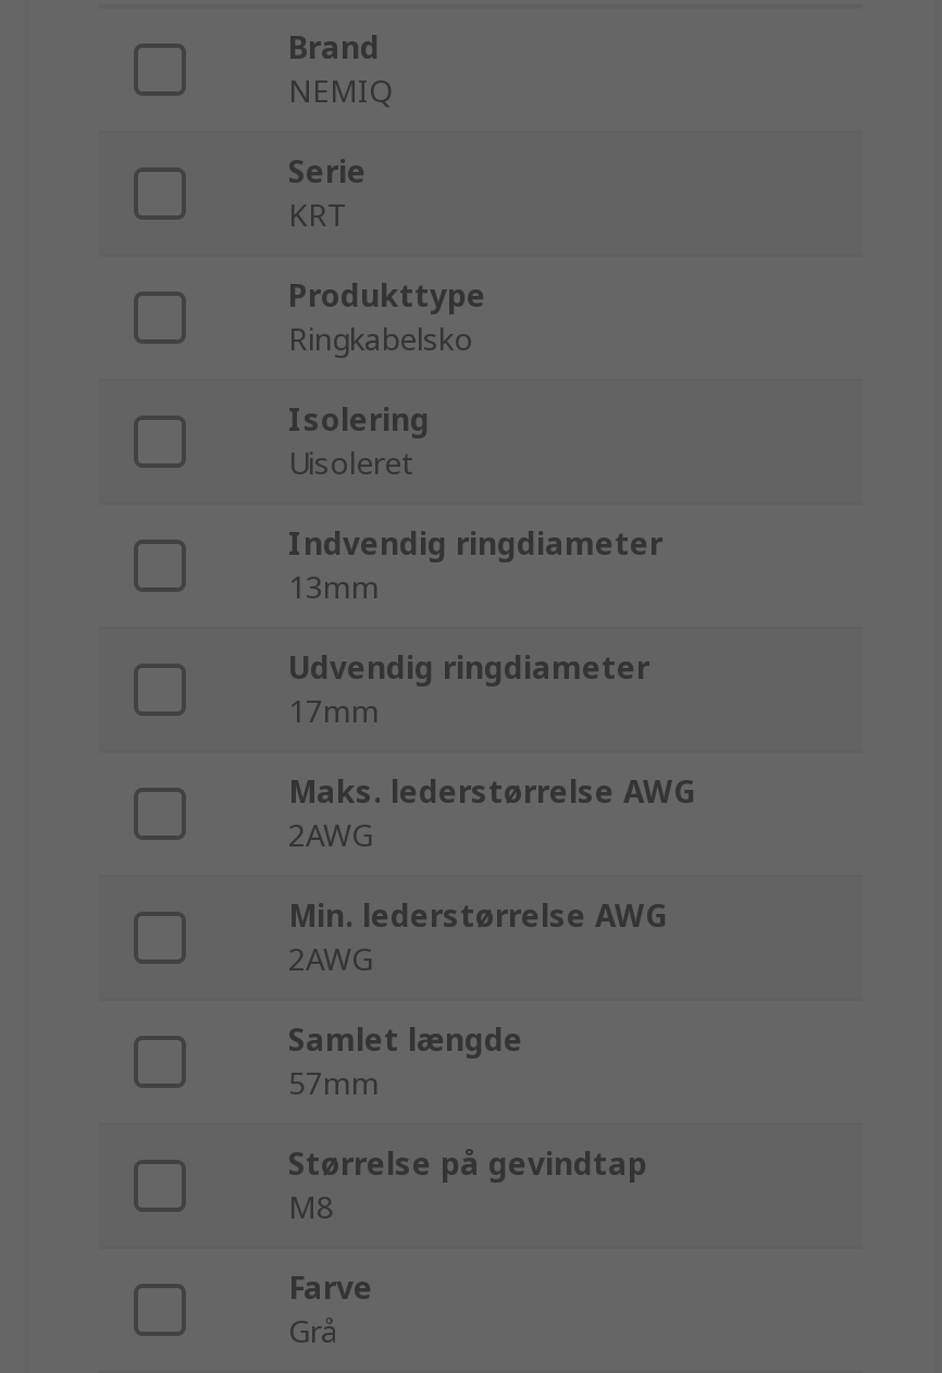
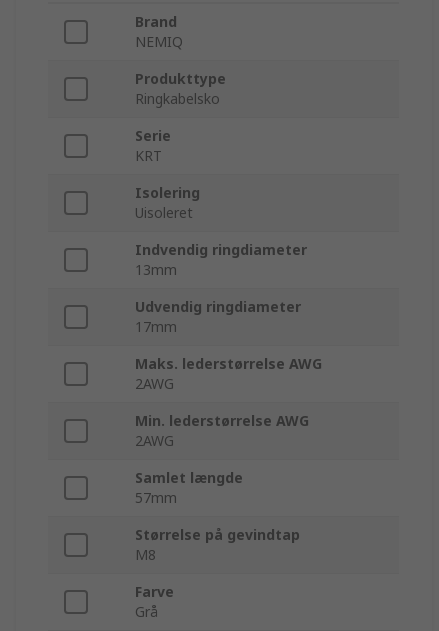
moved down: Serie | KRT

moved up: Produkttype | Ringkabelsko
